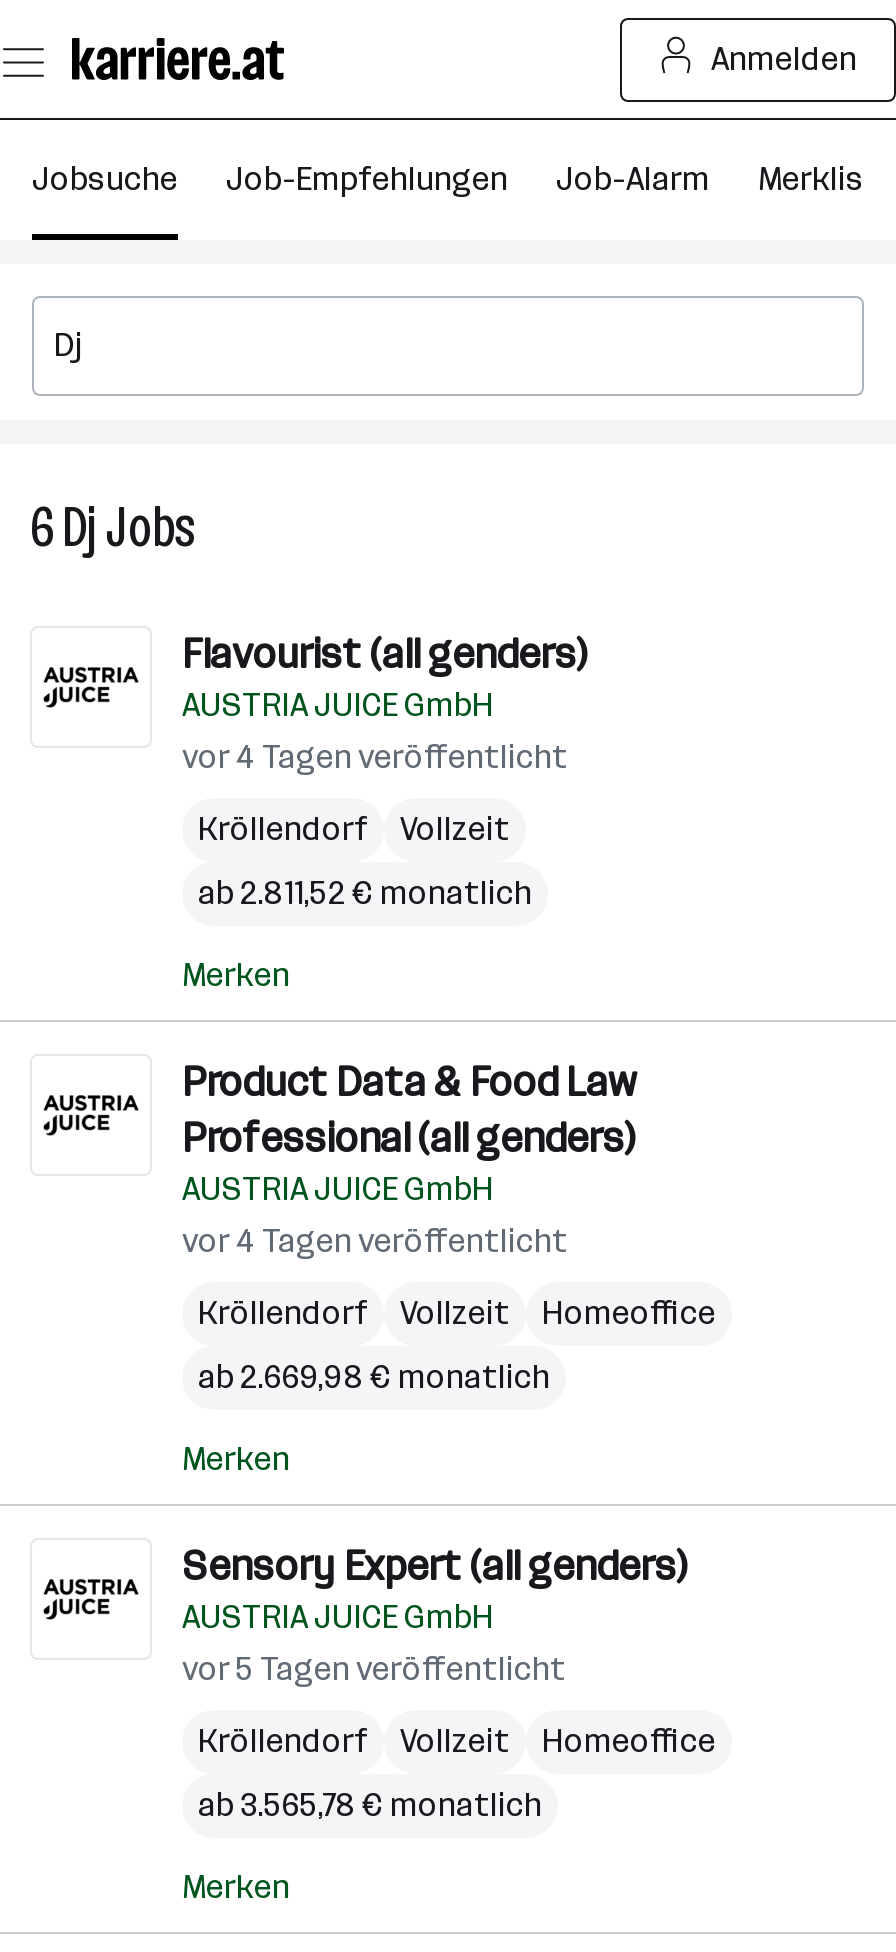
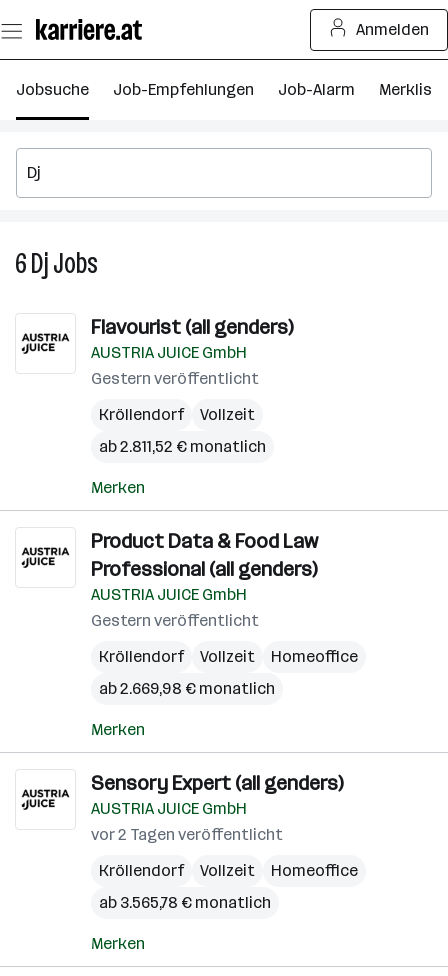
- vor 4 Tagen veröffentlicht
+ Gestern veröffentlicht

- vor 4 Tagen veröffentlicht
+ Gestern veröffentlicht

- vor 5 Tagen veröffentlicht
+ vor 2 Tagen veröffentlicht
